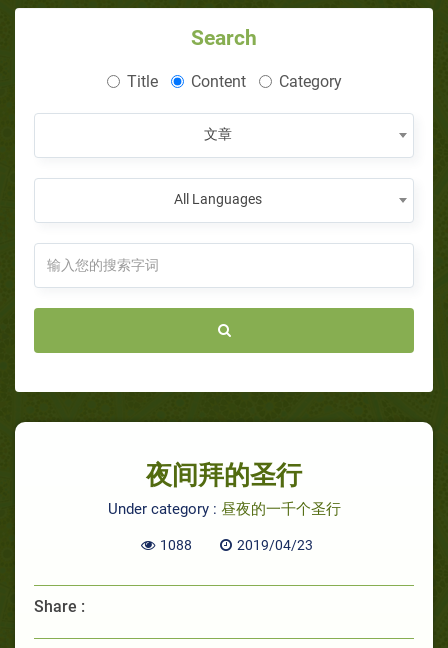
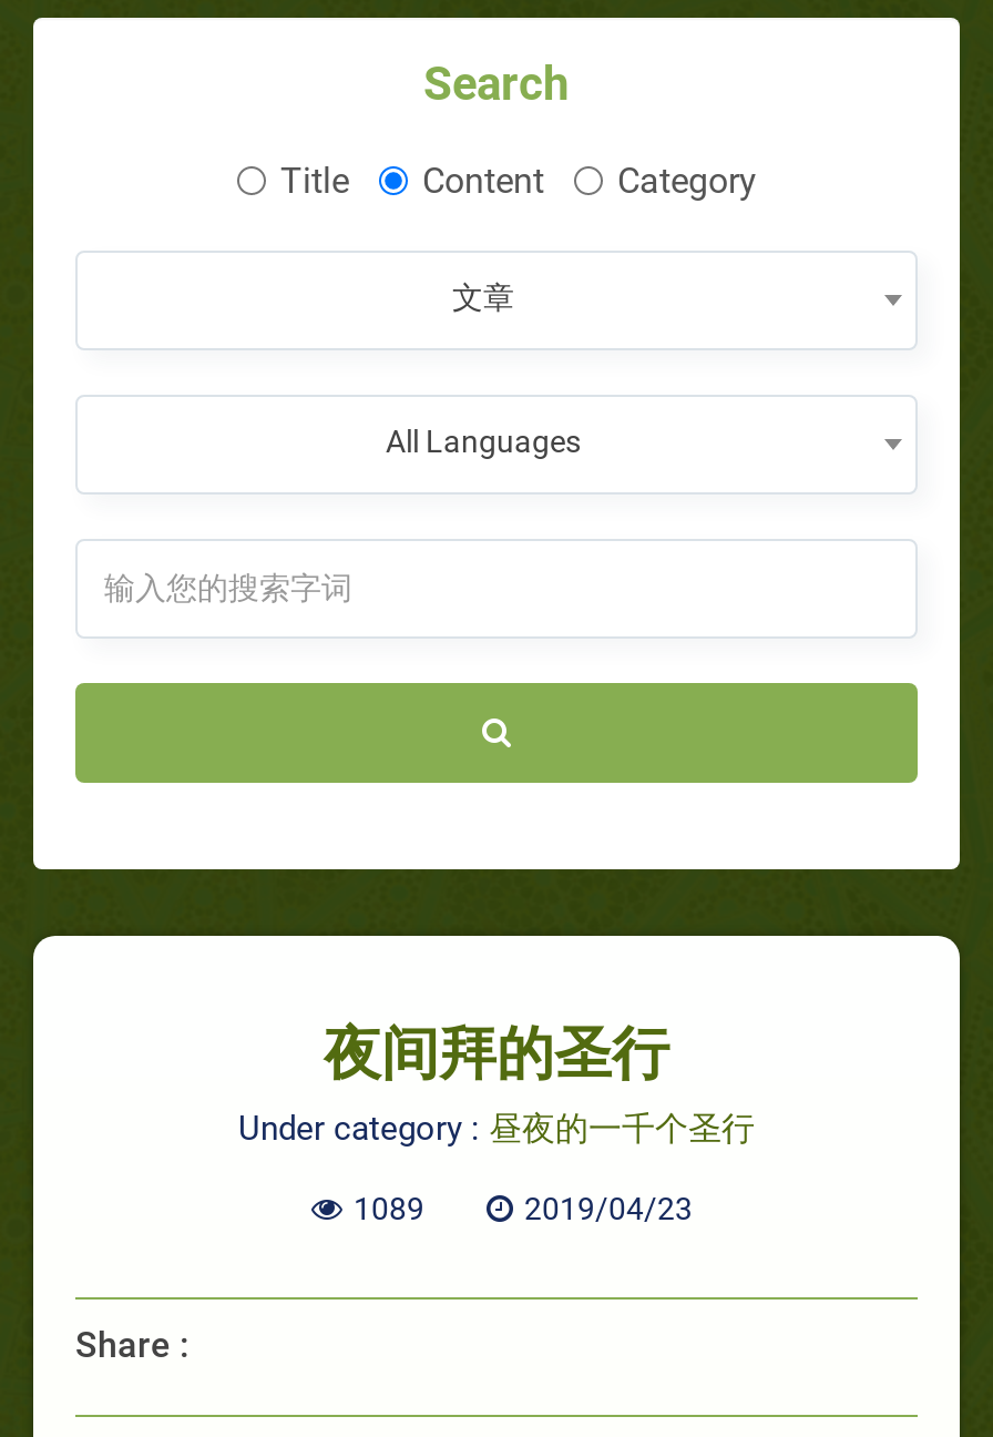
- 1088
+ 1089
